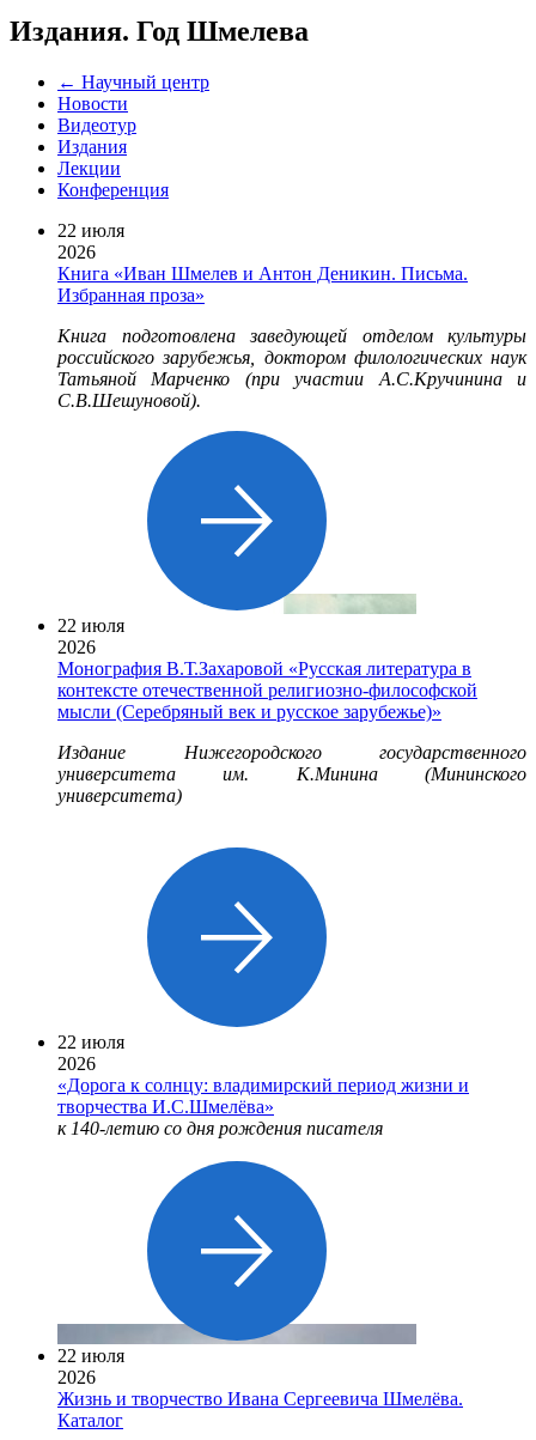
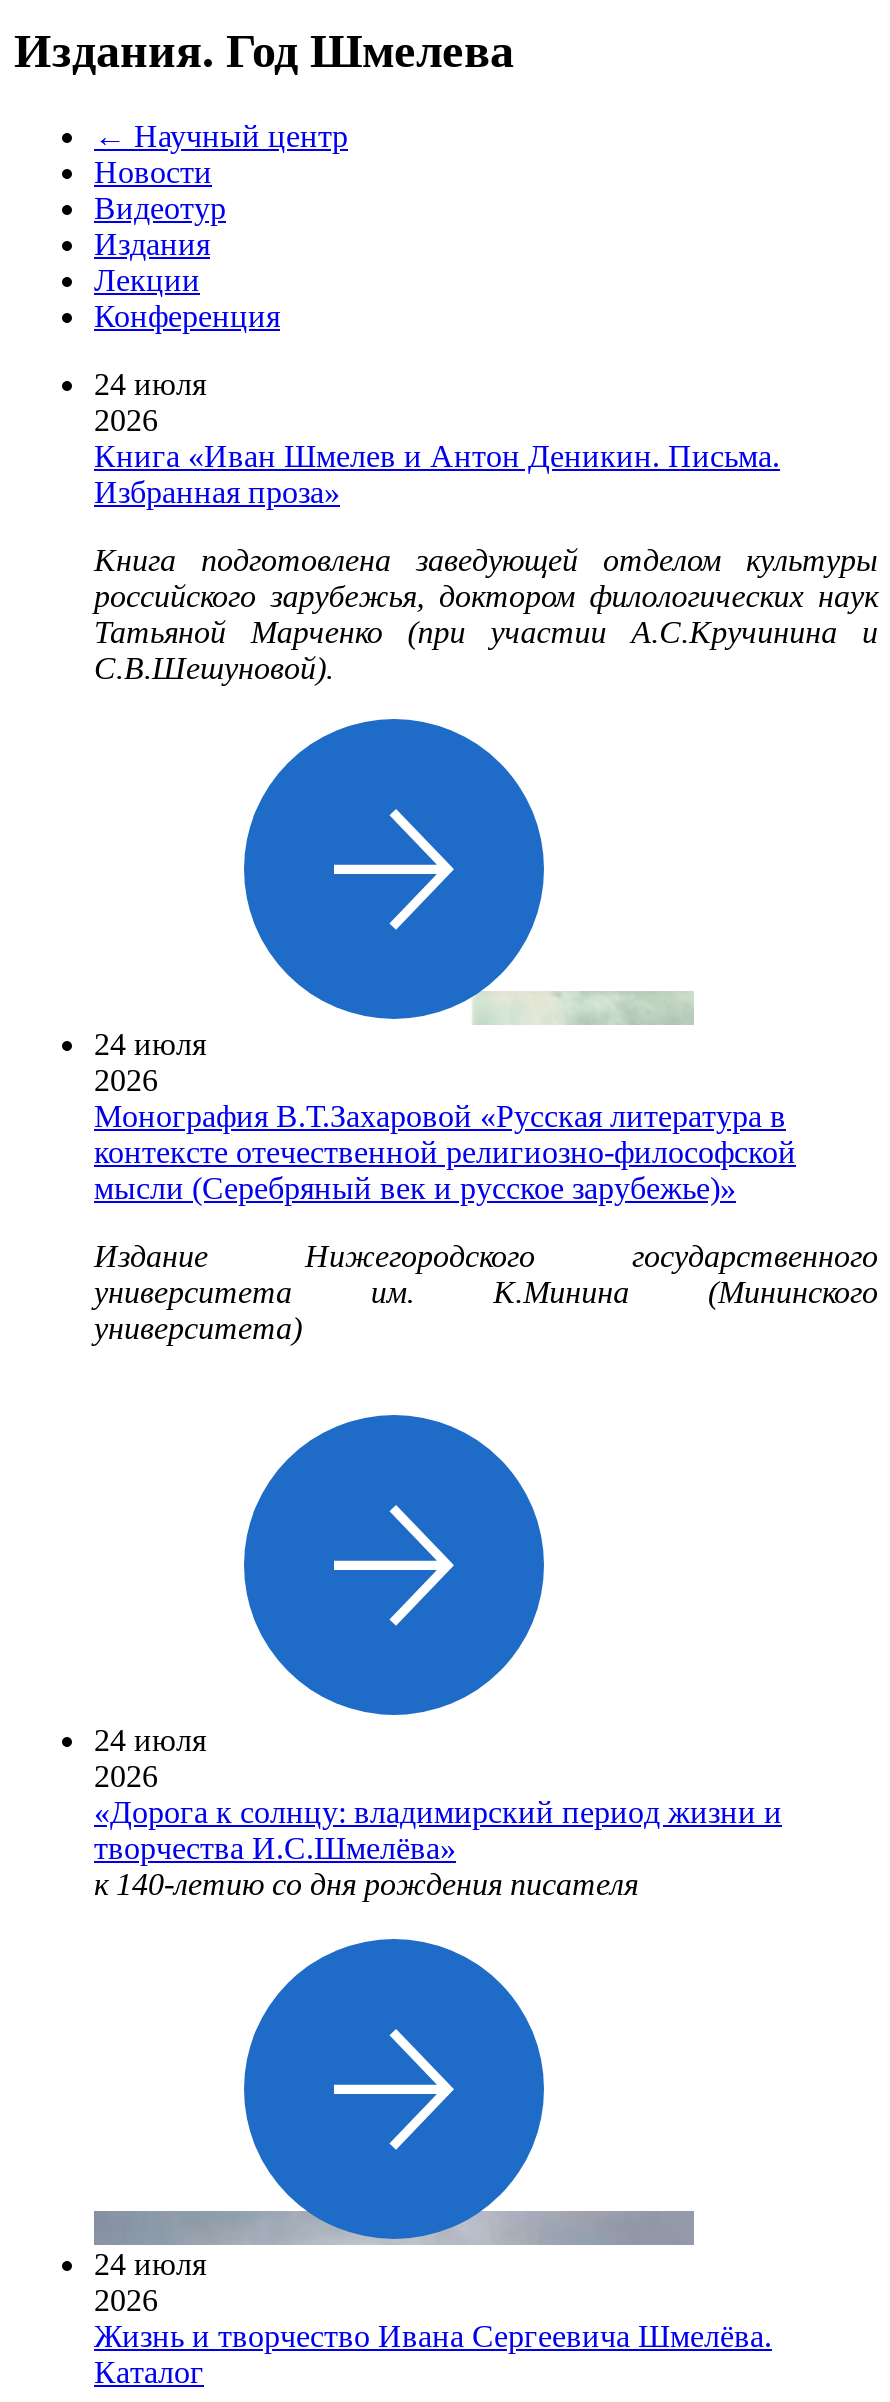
- 22 июля
+ 24 июля

- 22 июля
+ 24 июля

- 22 июля
+ 24 июля

- 22 июля
+ 24 июля
